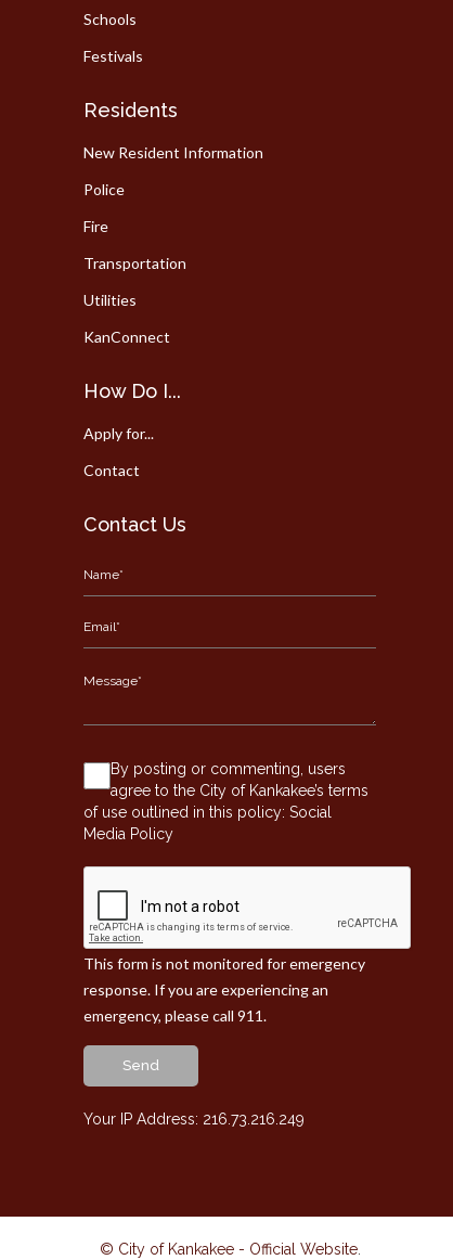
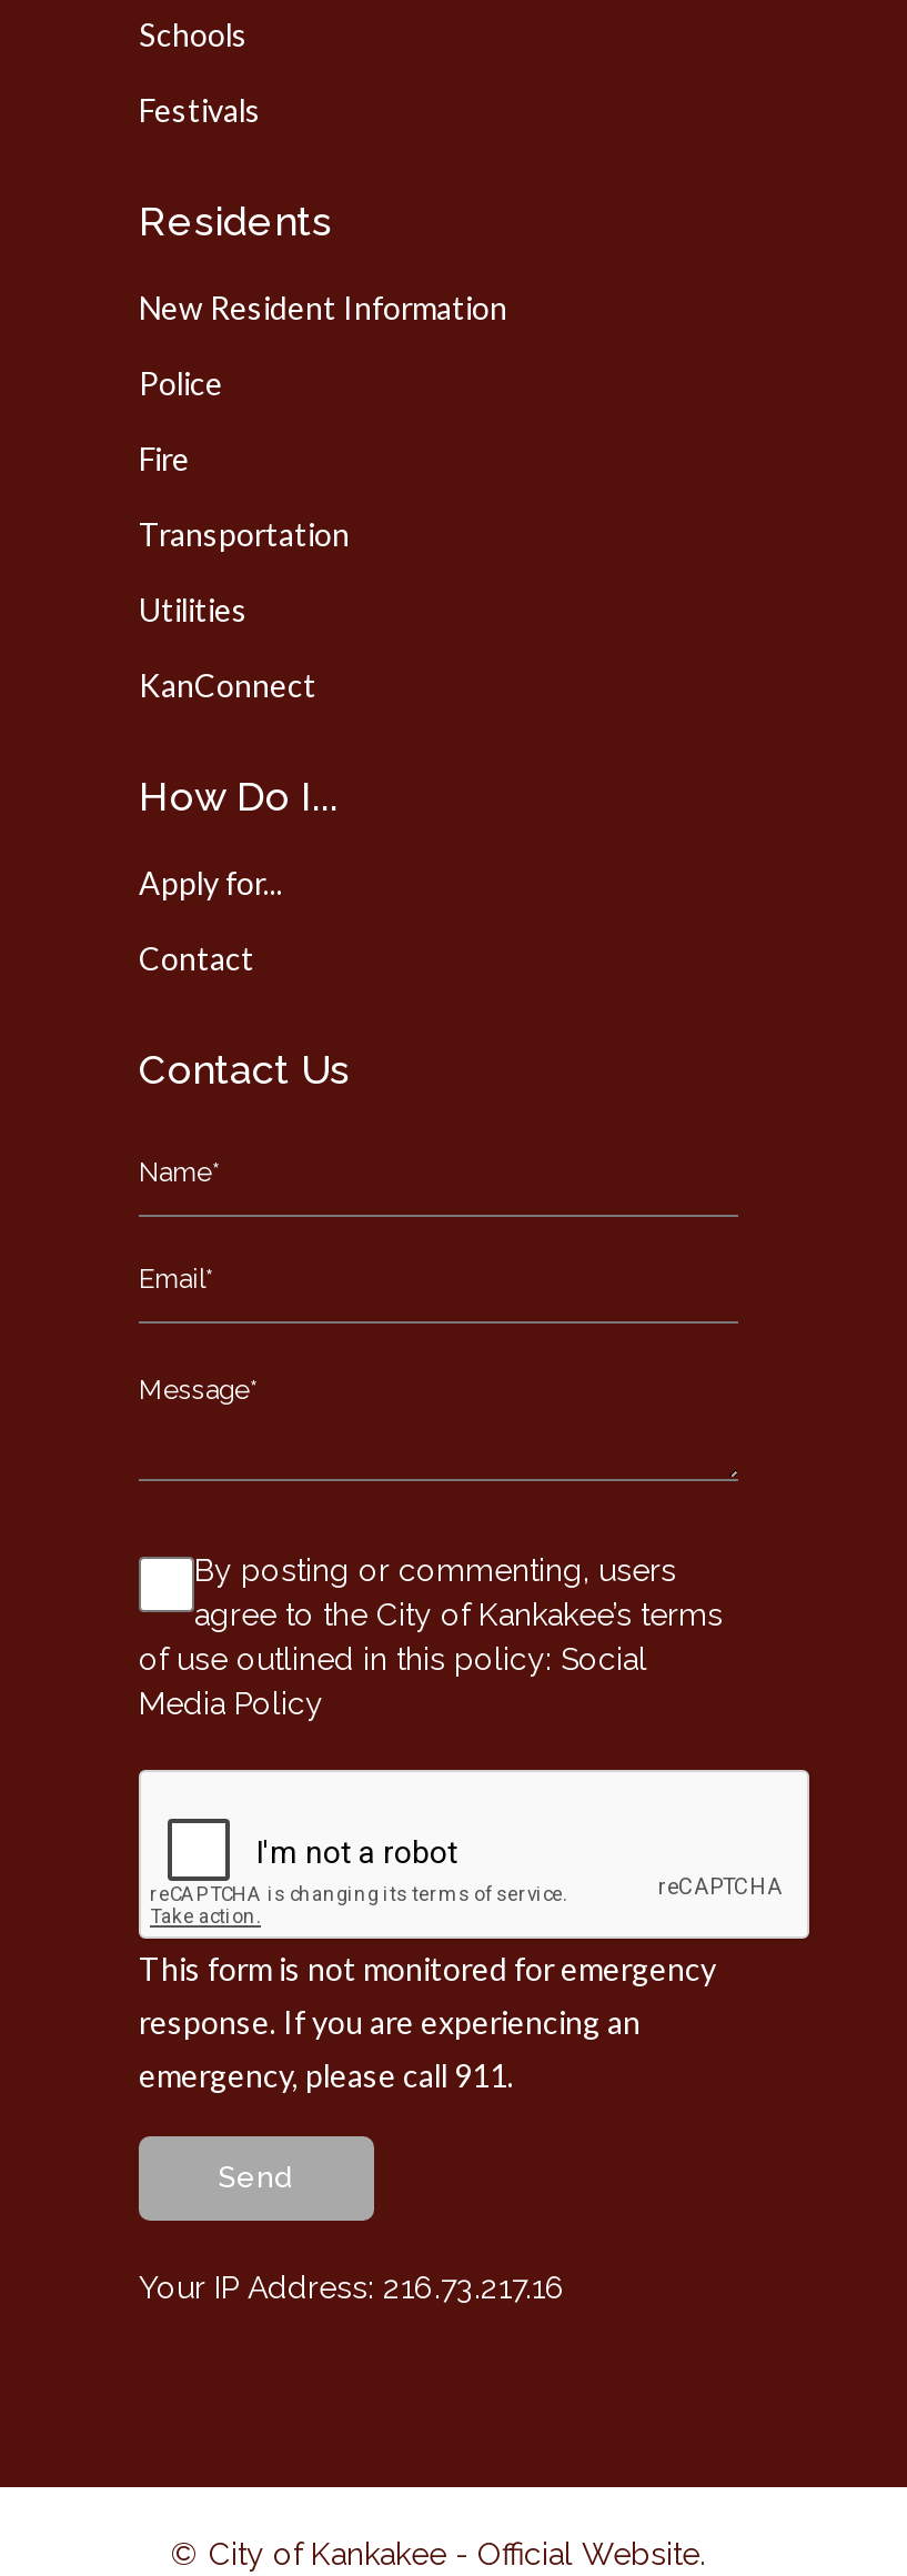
- Your IP Address: 216.73.216.249
+ Your IP Address: 216.73.217.16
